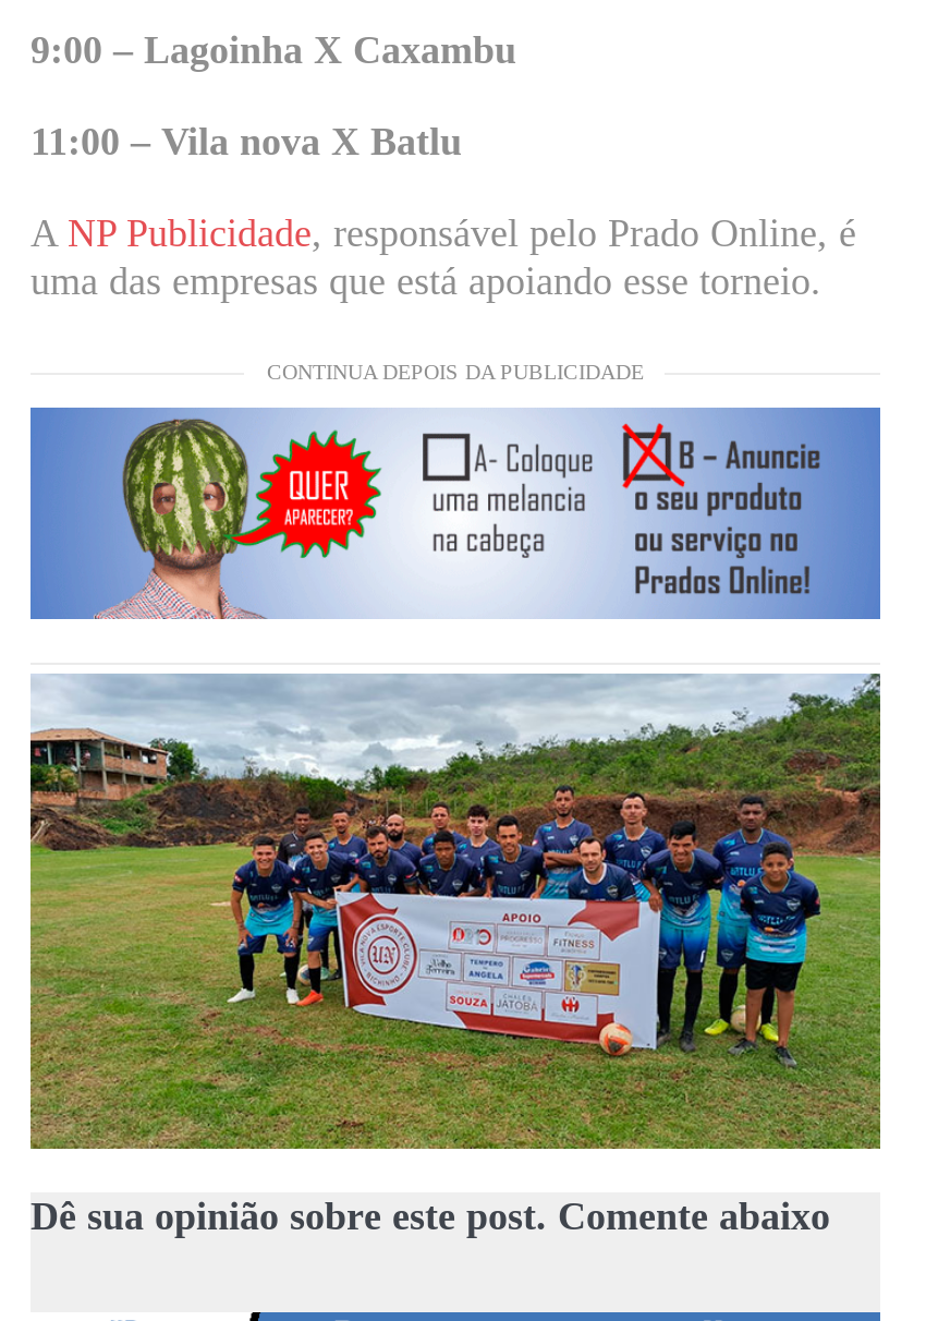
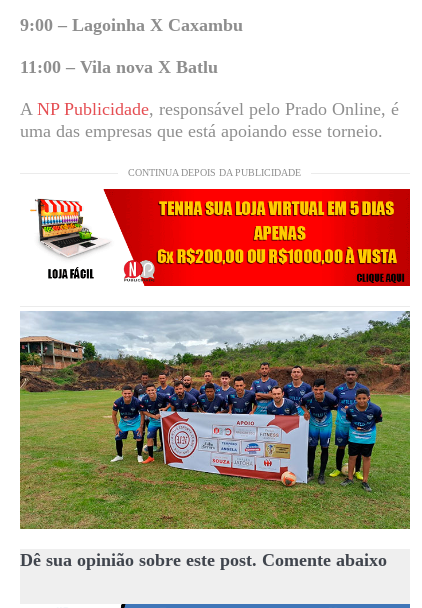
- [image]
+ [image]
